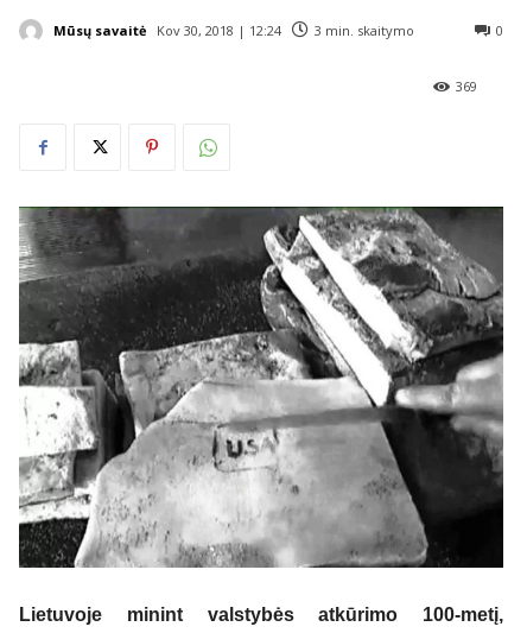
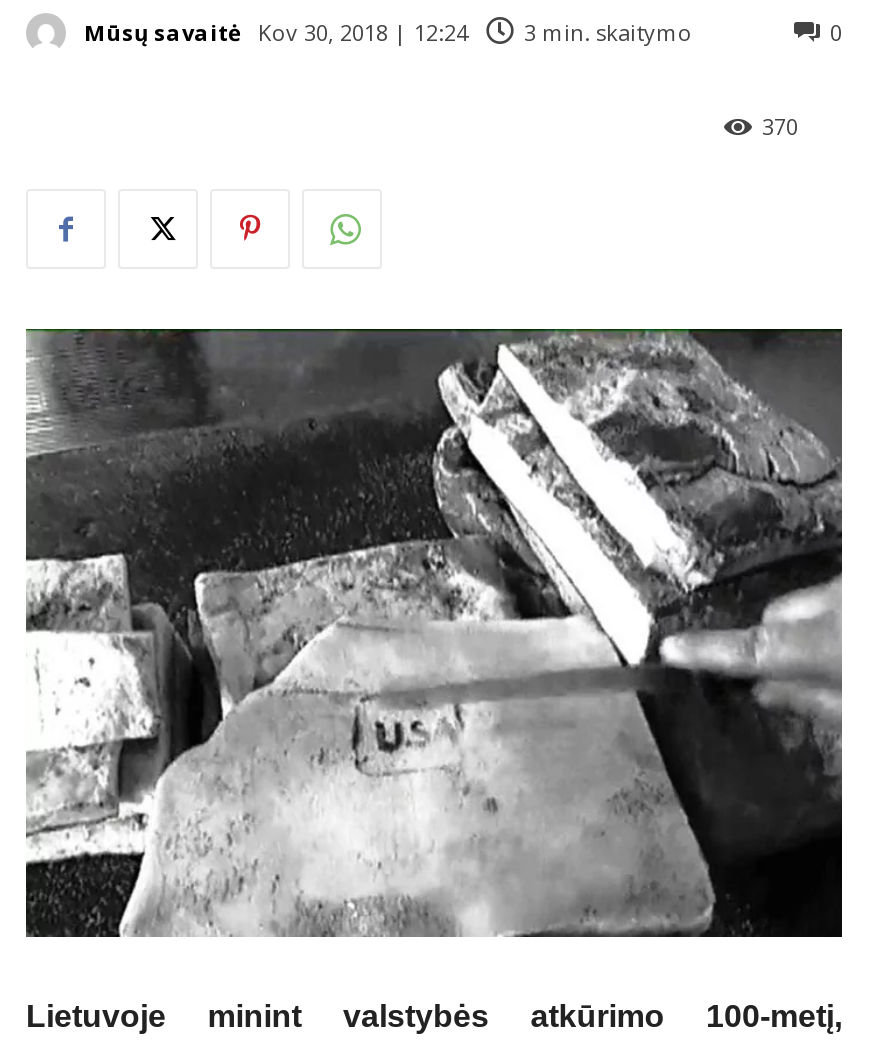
- 369
+ 370
